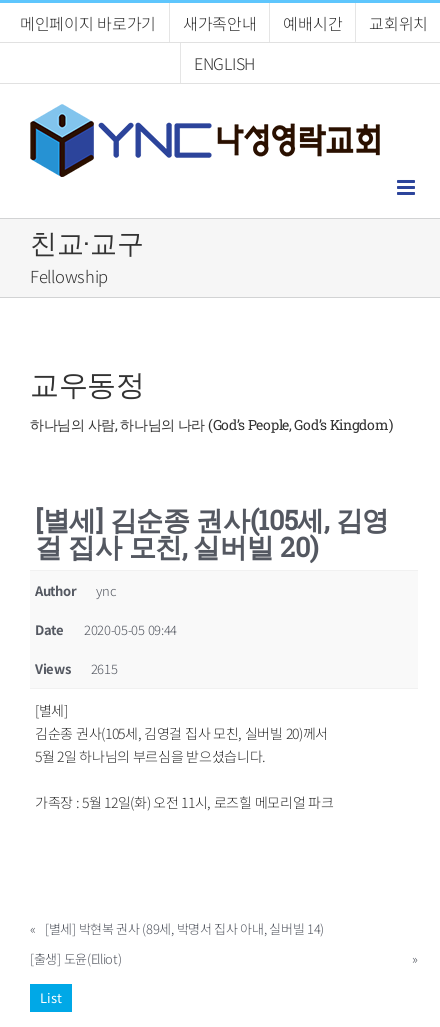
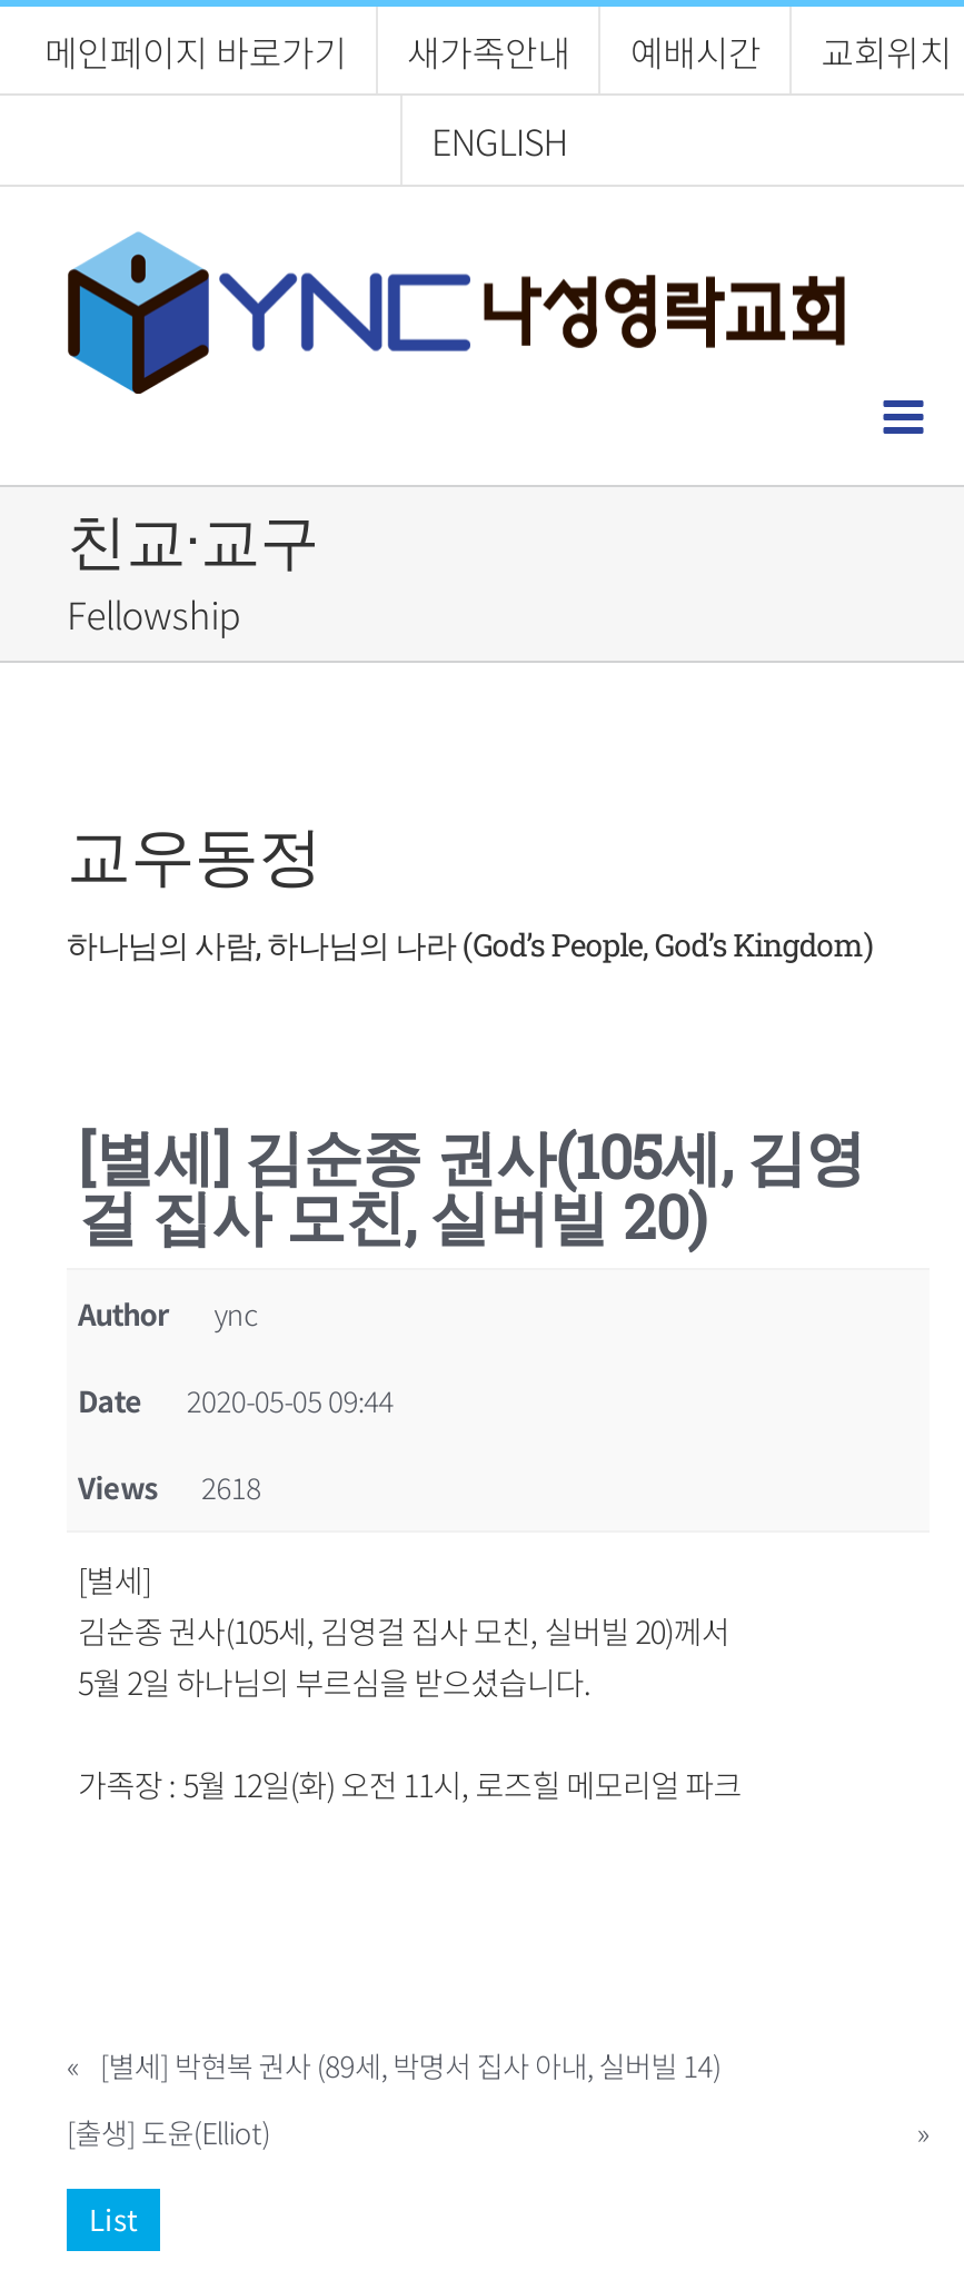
- Views 2615
+ Views 2618
